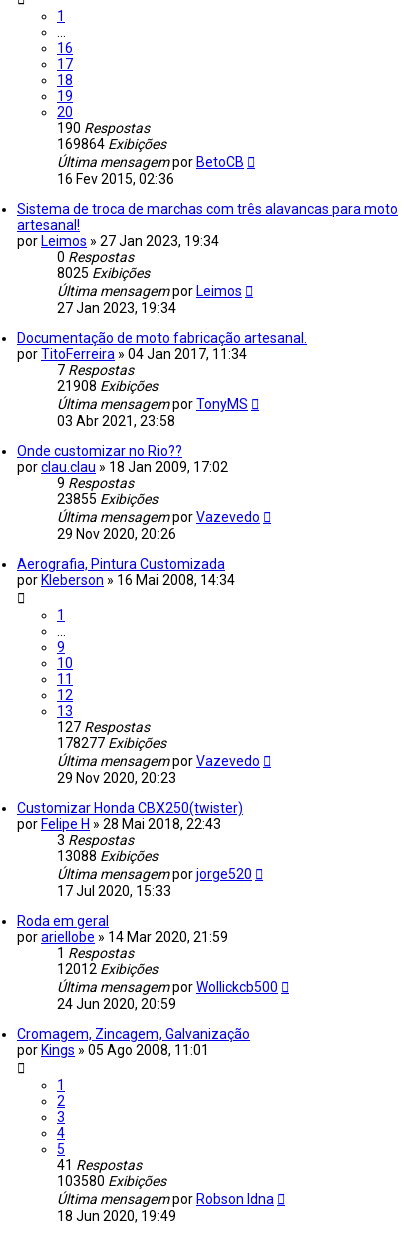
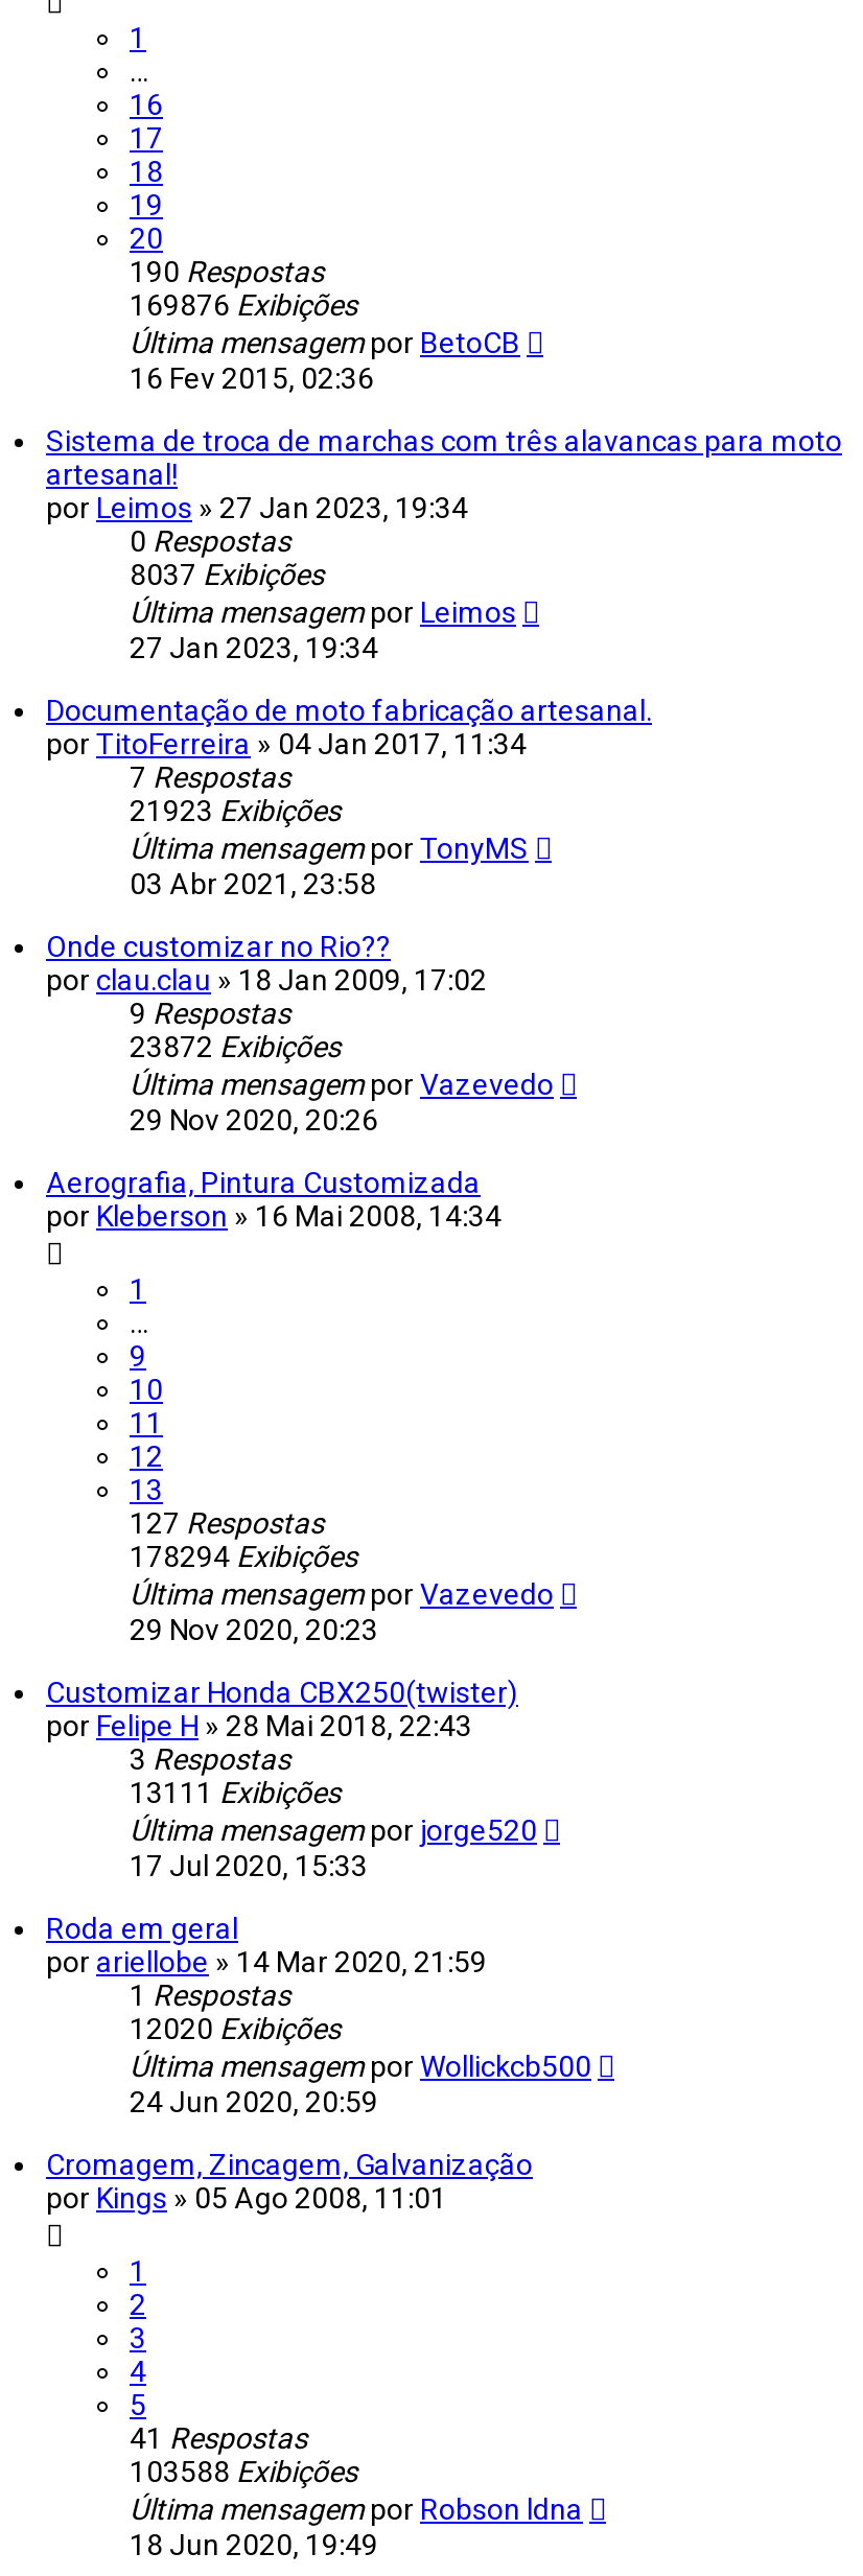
- 169864 Exibições
+ 169876 Exibições

- 8025 Exibições
+ 8037 Exibições

- 21908 Exibições
+ 21923 Exibições

- 23855 Exibições
+ 23872 Exibições

- 178277Exibições
+ 178294Exibições

- 13088 Exibições
+ 13111 Exibições

- 12012 Exibições
+ 12020 Exibições

- 103580 Exibições
+ 103588 Exibições
